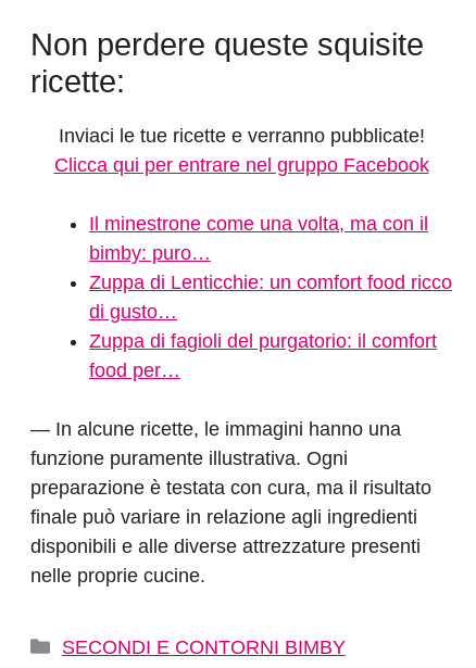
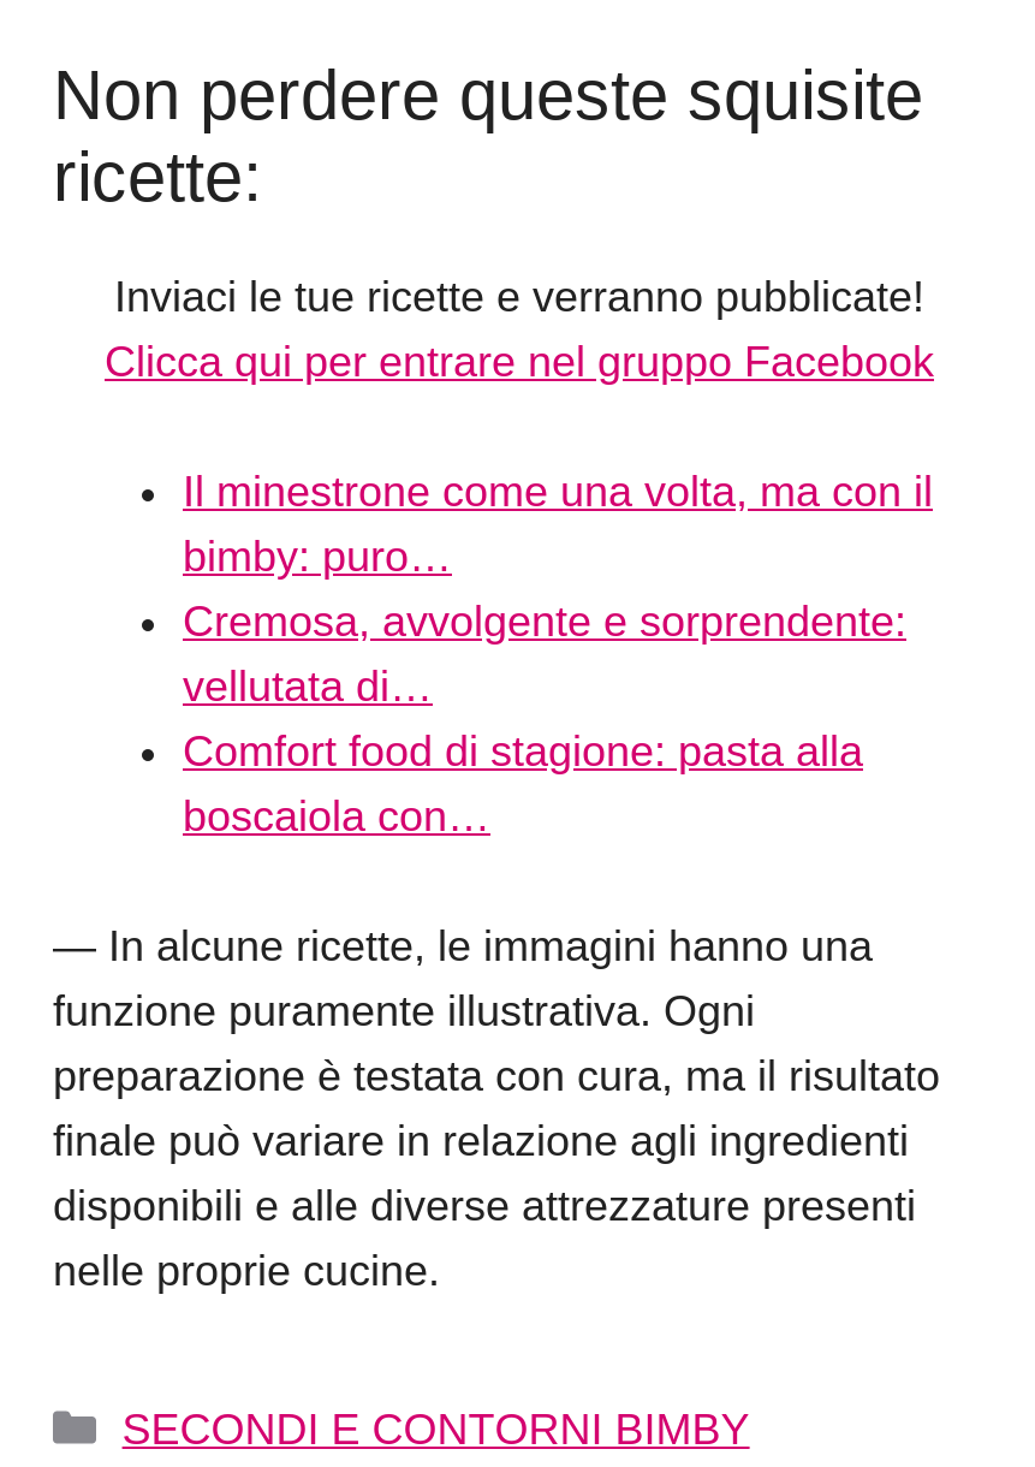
- Zuppa di Lenticchie: un comfort food ricco
- di gusto…
- Zuppa di fagioli del purgatorio: il comfort
- food per…
+ Cremosa, avvolgente e sorprendente:
+ vellutata di…
+ Comfort food di stagione: pasta alla
+ boscaiola con…
